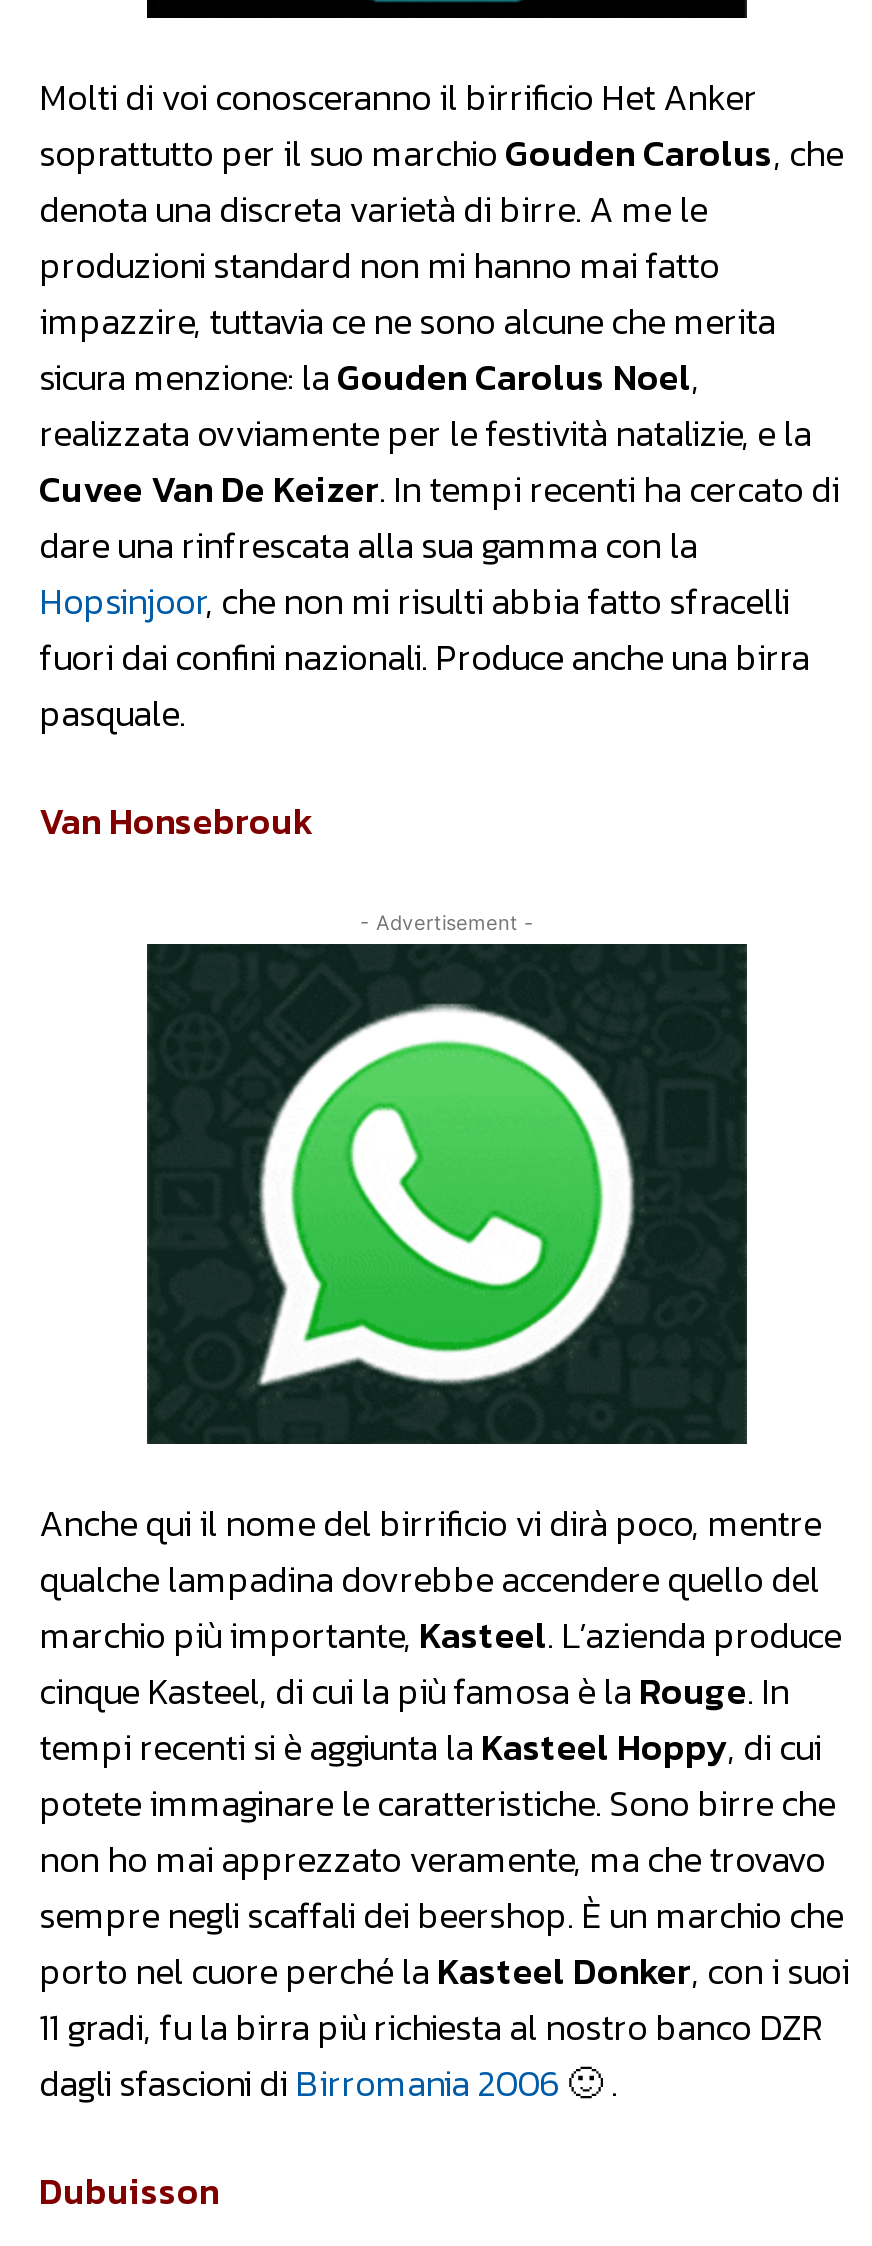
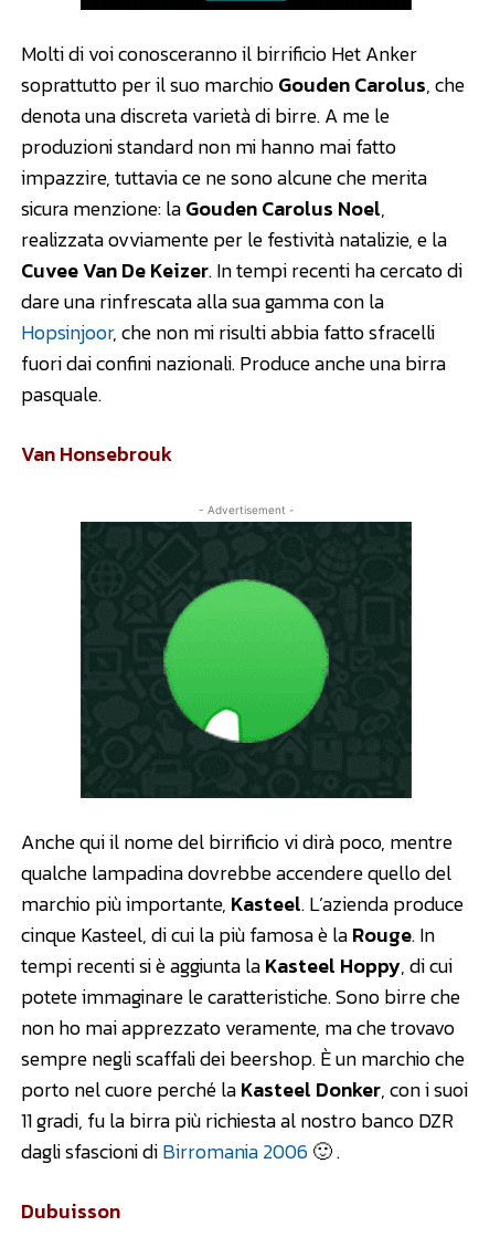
- [image]
+ [image]
